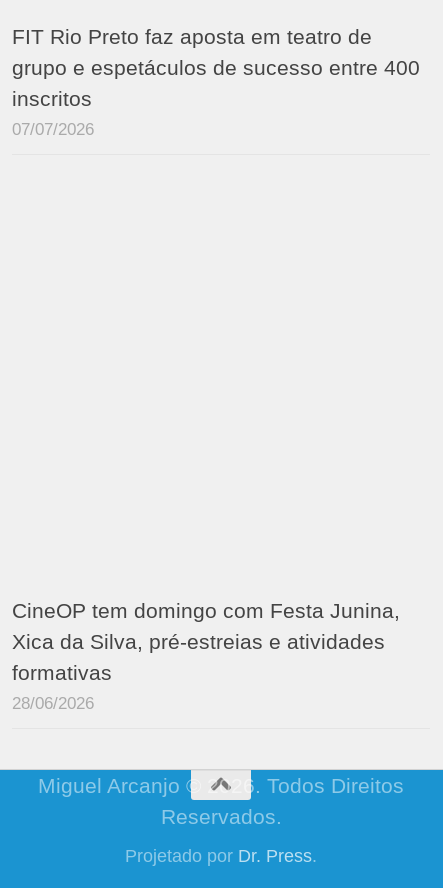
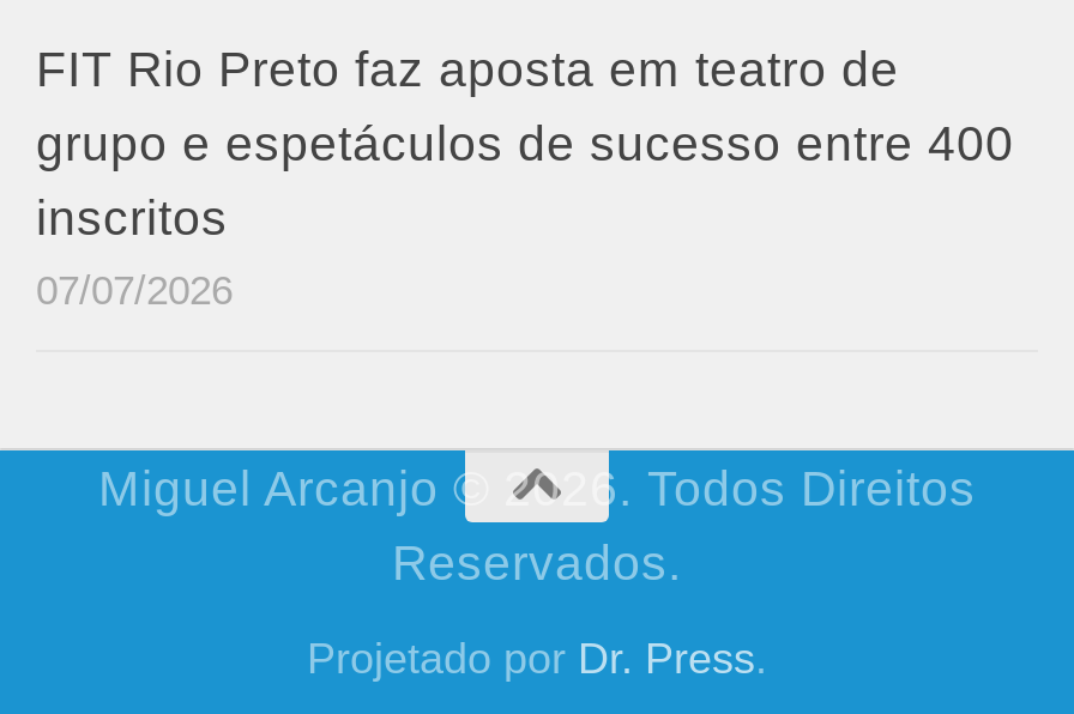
- CineOP tem domingo com Festa Junina,
- Xica da Silva, pré-estreias e atividades
- formativas
- 28/06/2026
